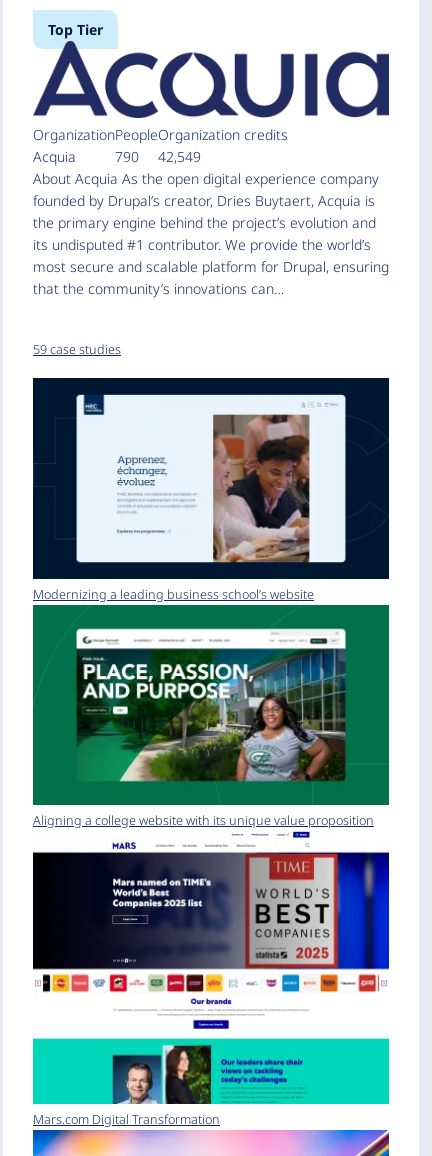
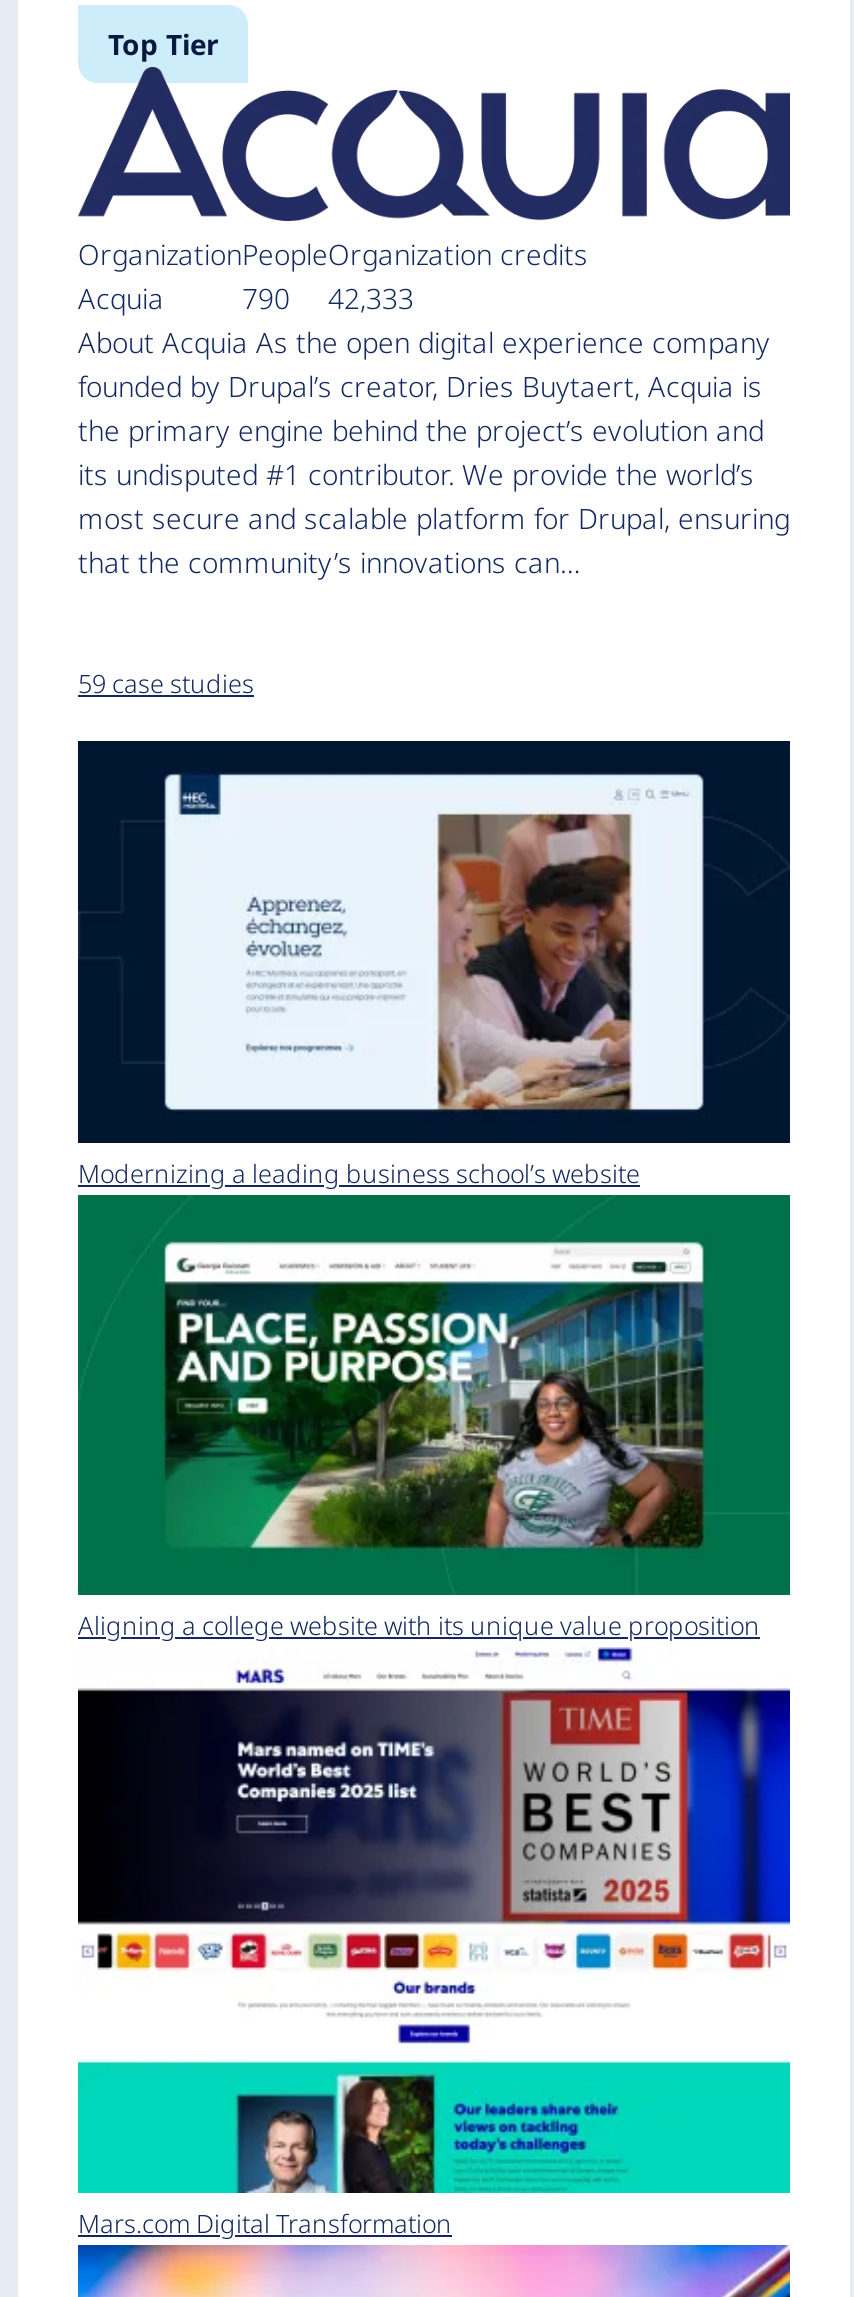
- 790 42,549
+ 790 42,333
